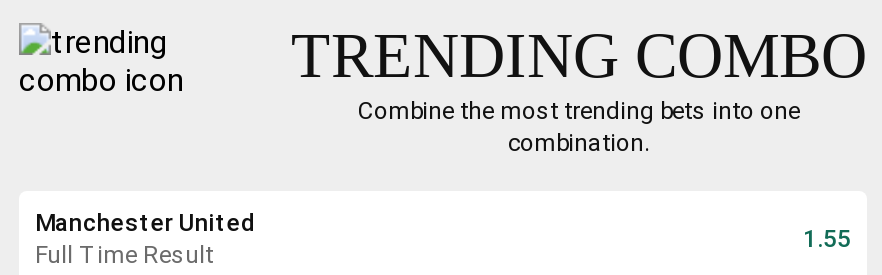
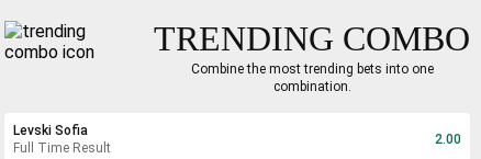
- Manchester United
+ Levski Sofia

- 1.55
+ 2.00
